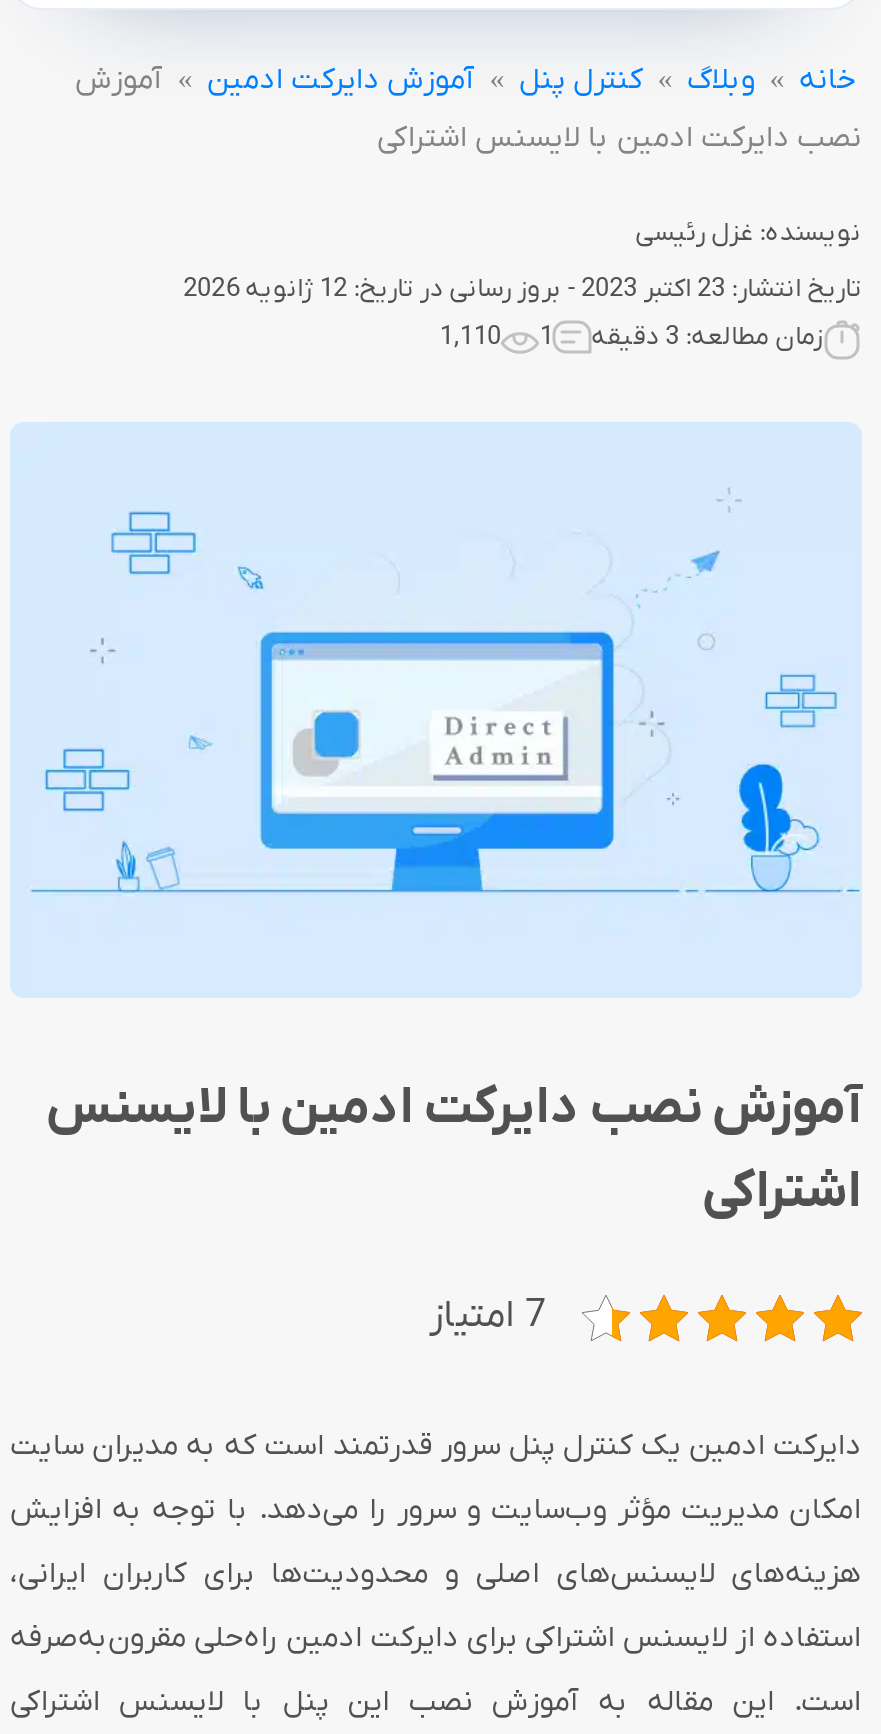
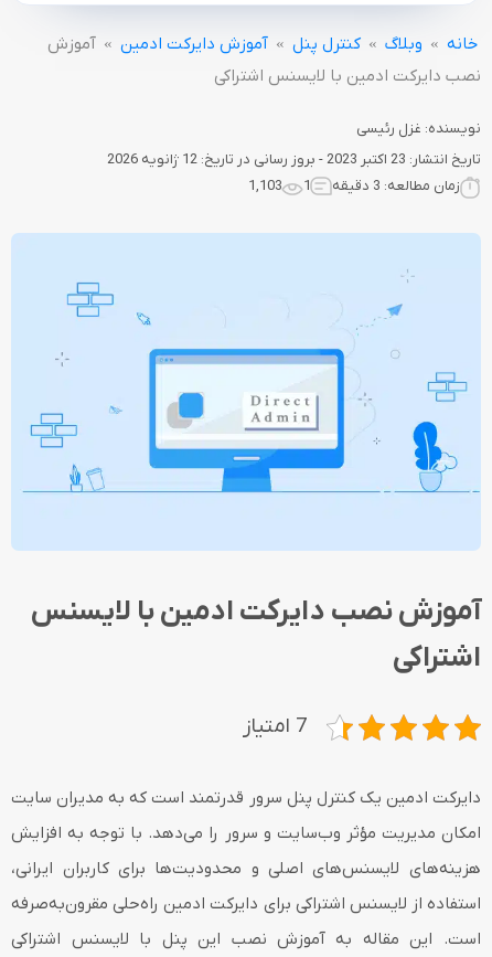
- 1,110 1
+ 1,103 1
